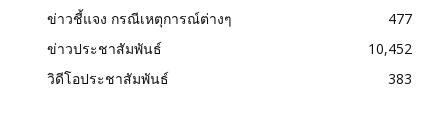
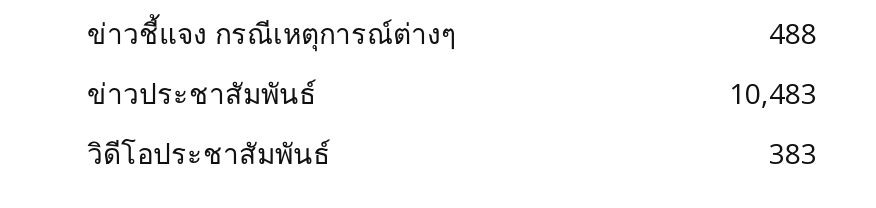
- 477
+ 488

- 10,452
+ 10,483
